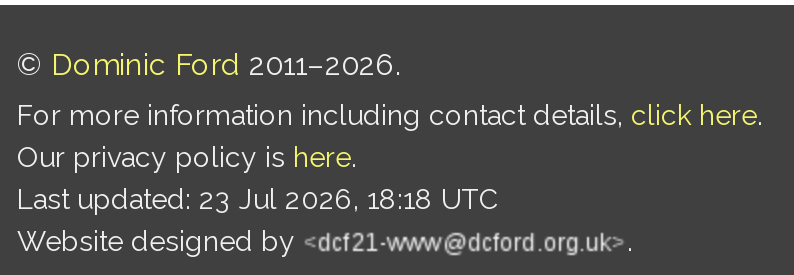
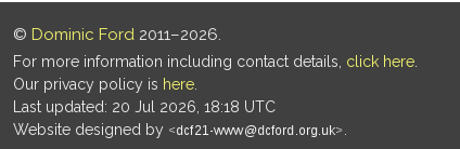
- Last updated: 23 Jul 2026, 18:18 UTC
+ Last updated: 20 Jul 2026, 18:18 UTC
